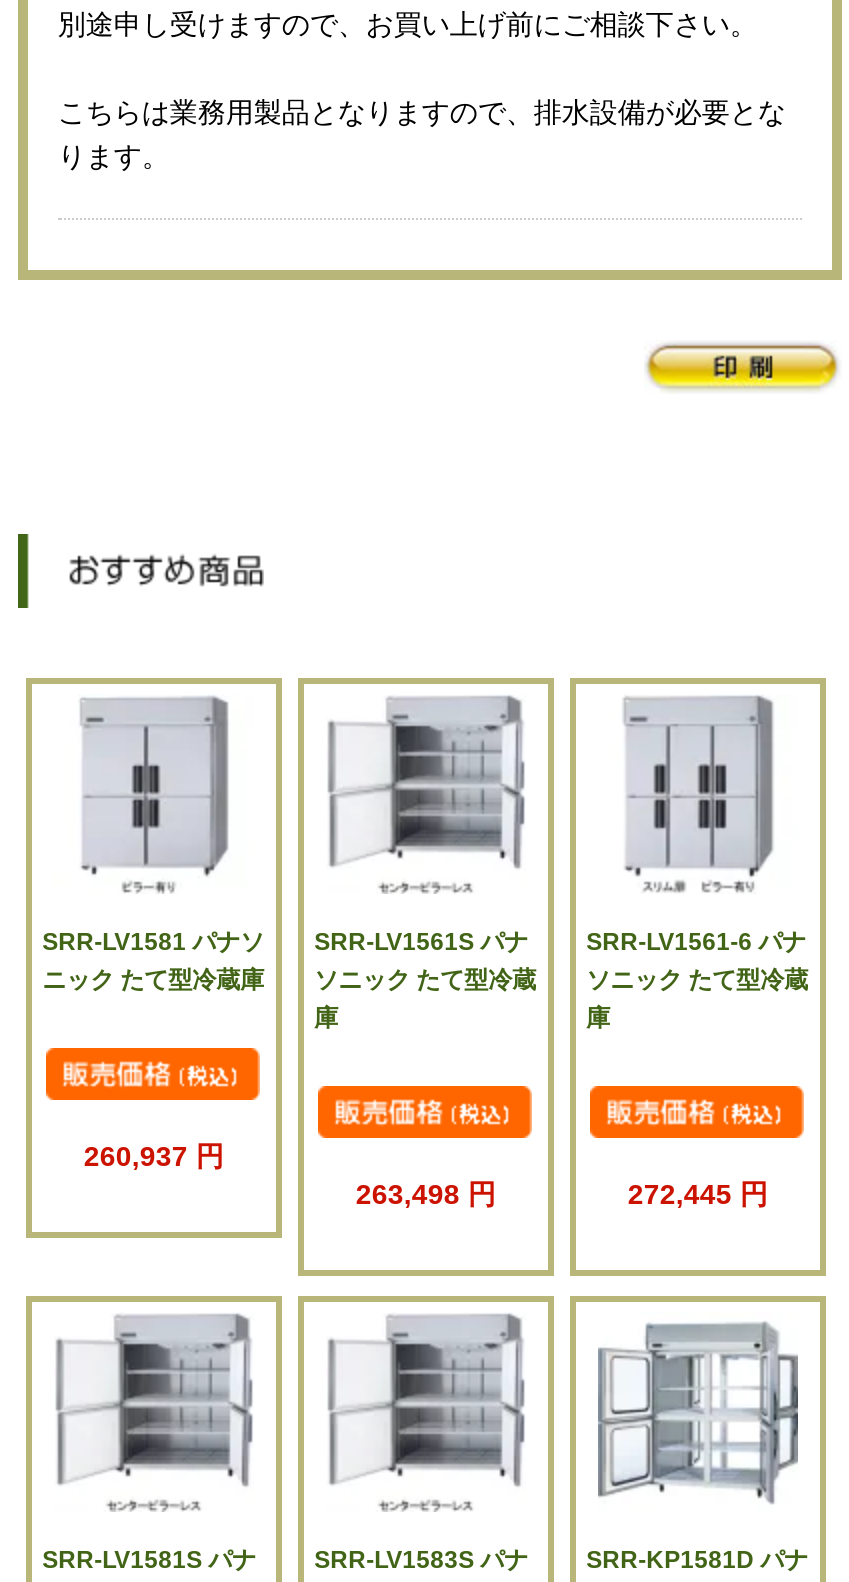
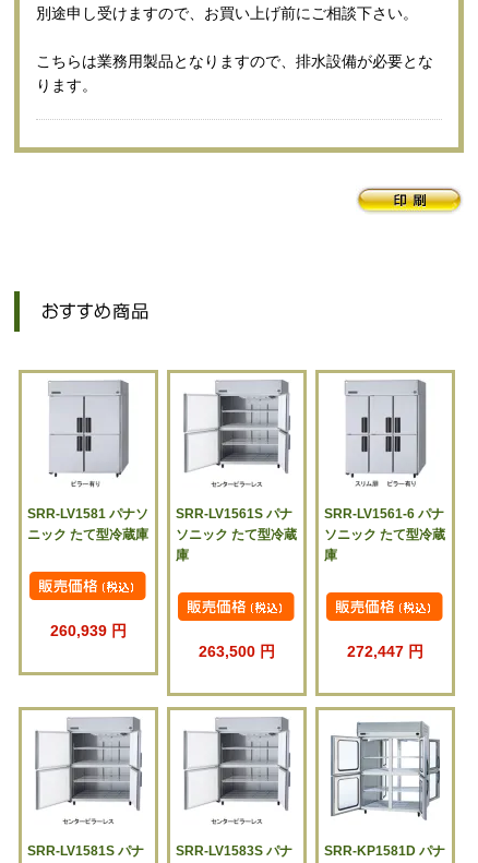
- 260,937 円
+ 260,939 円

- 263,498 円
+ 263,500 円

- 272,445 円
+ 272,447 円
